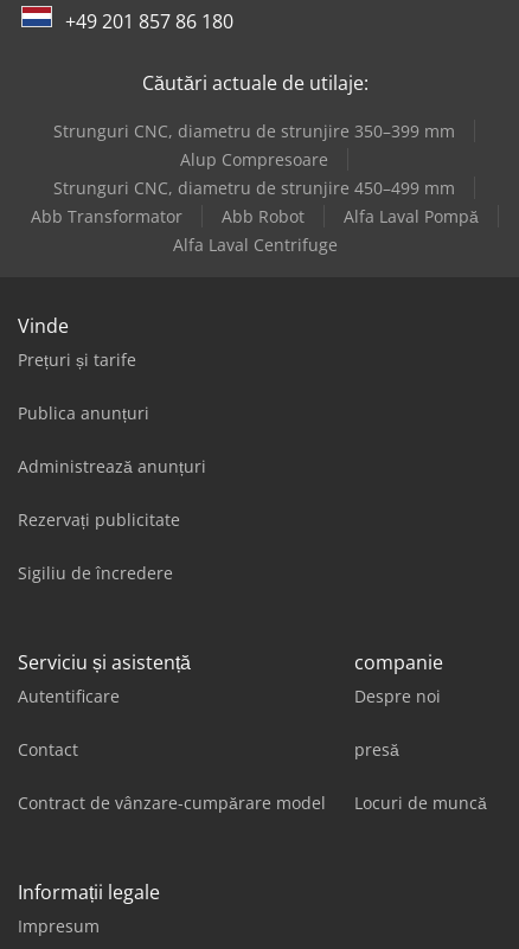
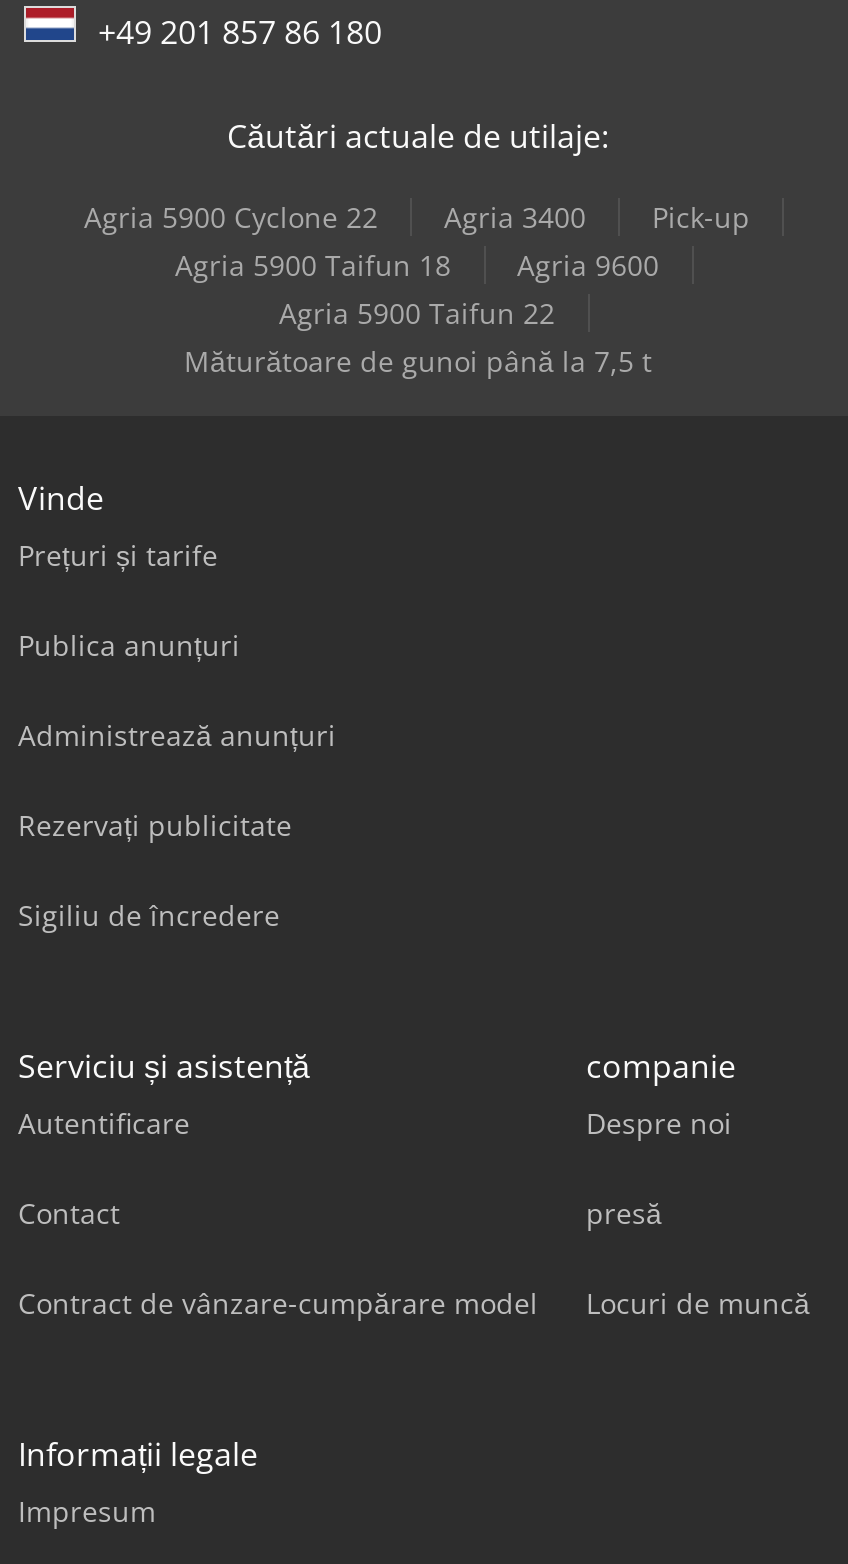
- Strunguri CNC, diametru de strunjire 350–399 mm
- Alup Compresoare
- Strunguri CNC, diametru de strunjire 450–499 mm
- Abb Transformator
- Abb Robot
- Alfa Laval Pompă
- Alfa Laval Centrifuge
+ Agria 5900 Cyclone 22
+ Agria 3400
+ Pick-up
+ Agria 5900 Taifun 18
+ Agria 9600
+ Agria 5900 Taifun 22
+ Măturătoare de gunoi până la 7,5 t
